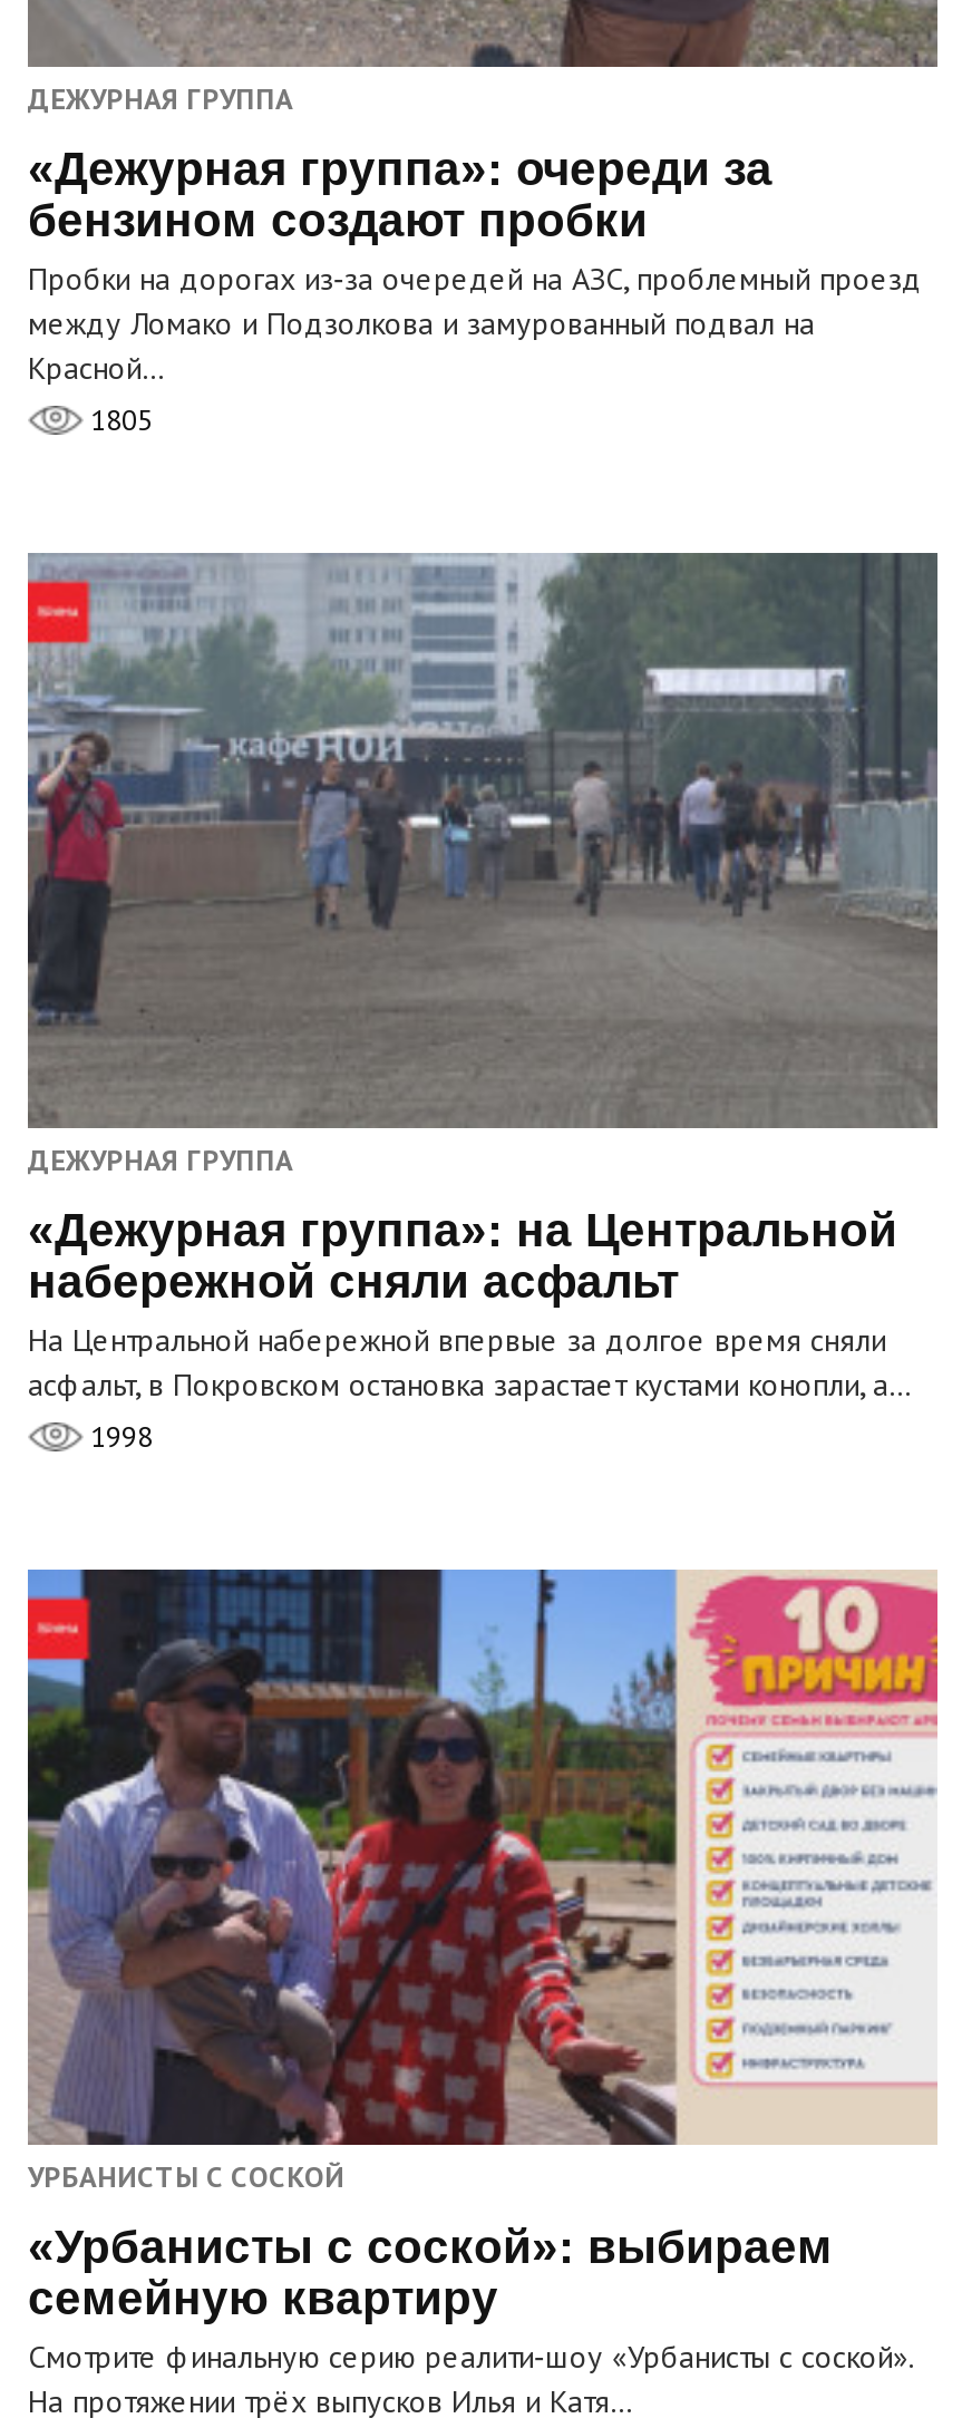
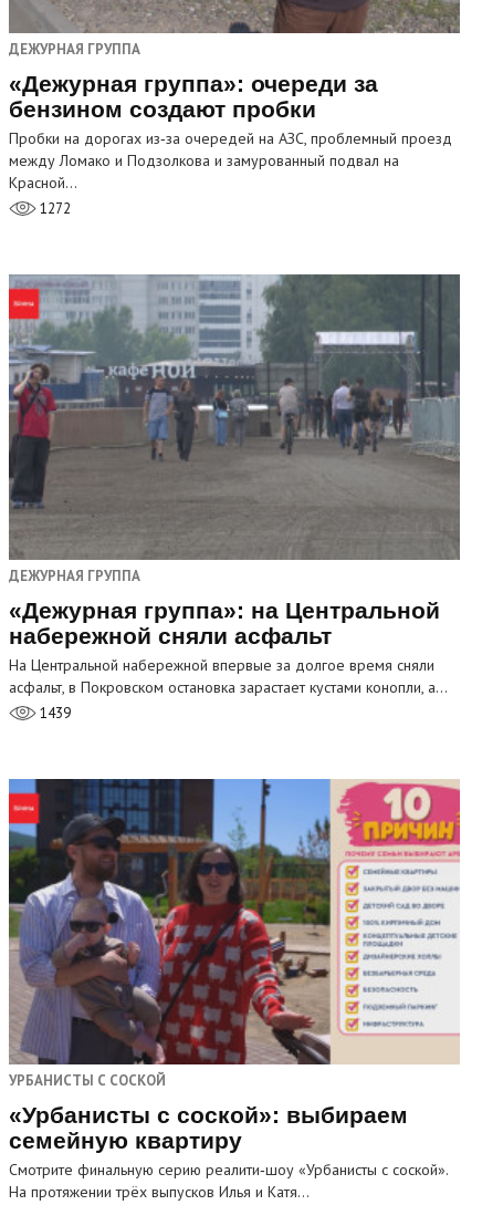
- 1805
+ 1272

- 1998
+ 1439
